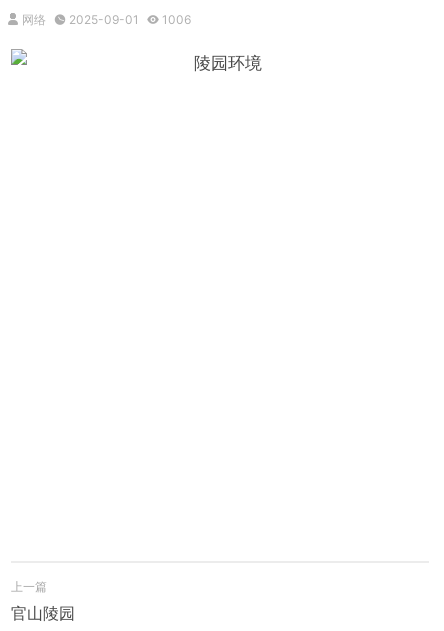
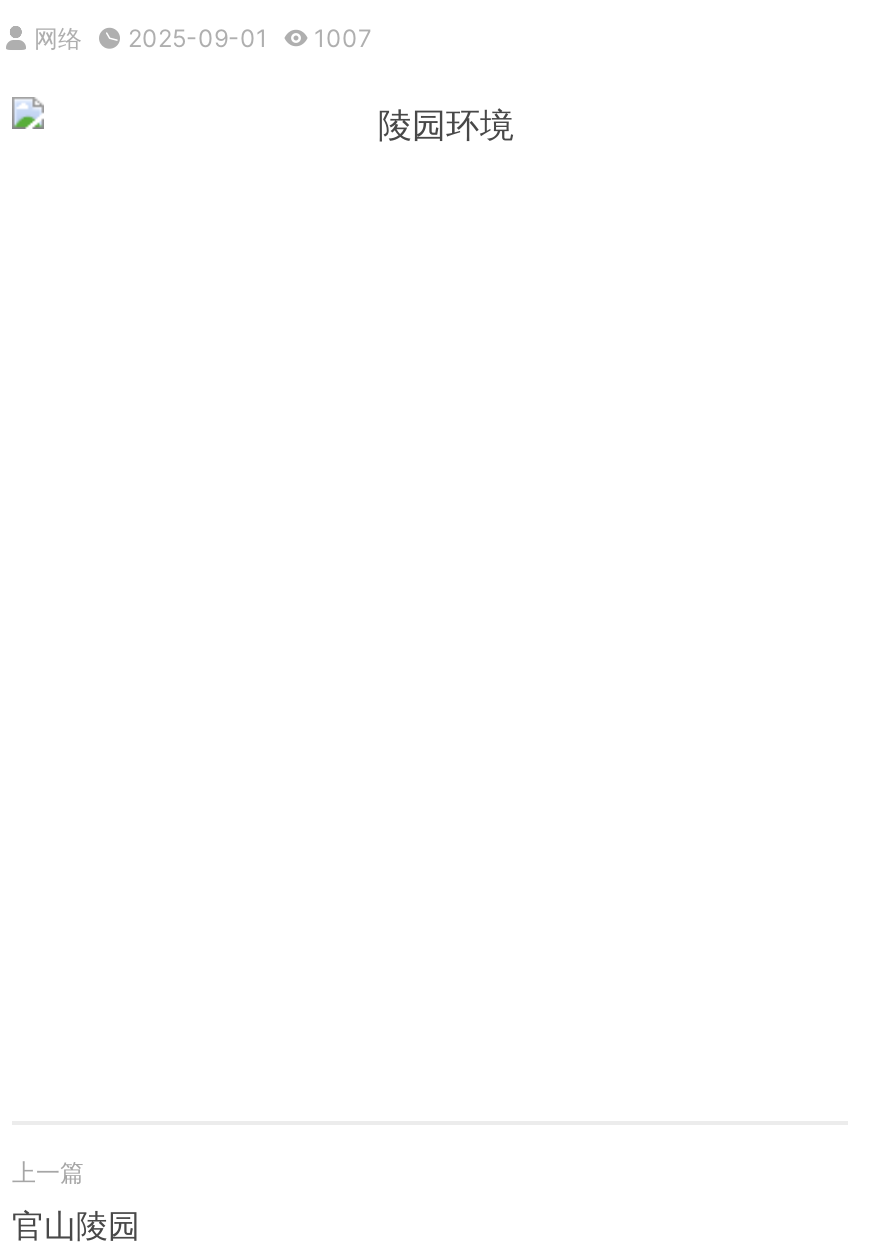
- 网络 2025-09-01 1006
+ 网络 2025-09-01 1007
